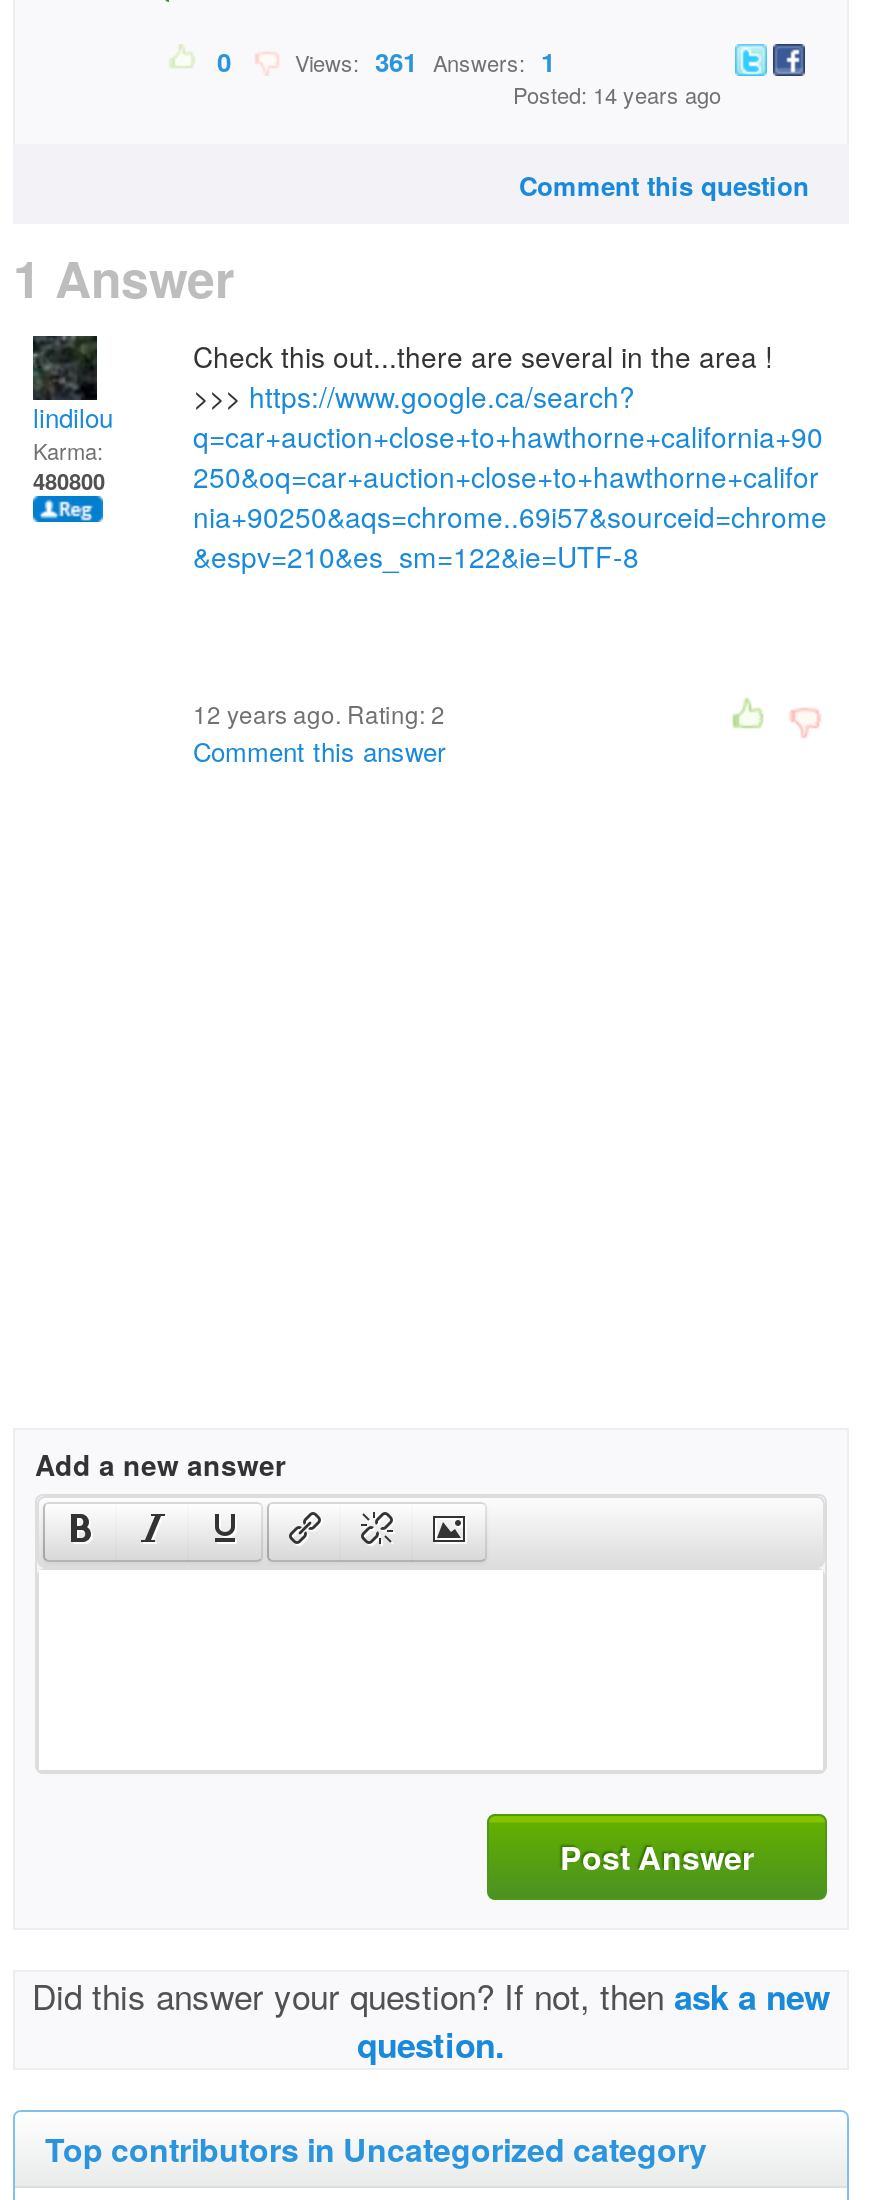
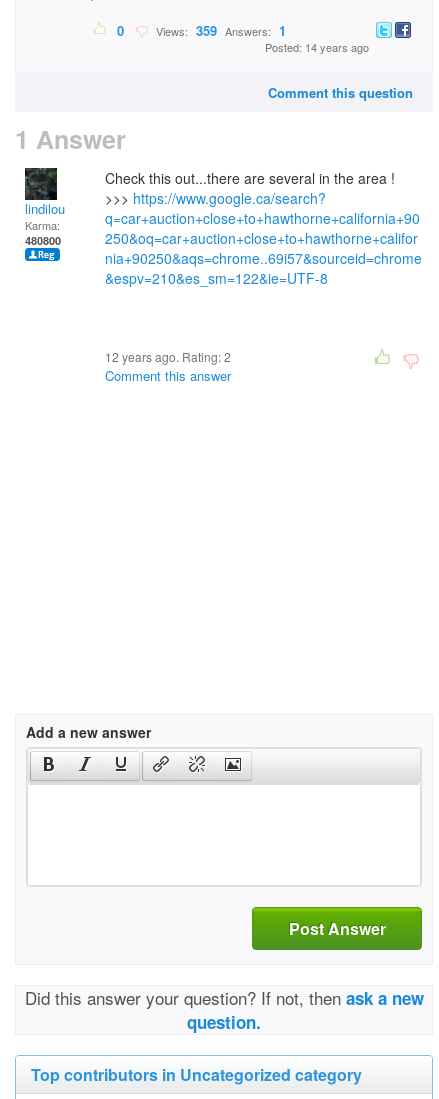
- Views: 361 Answers: 1
+ Views: 359 Answers: 1
